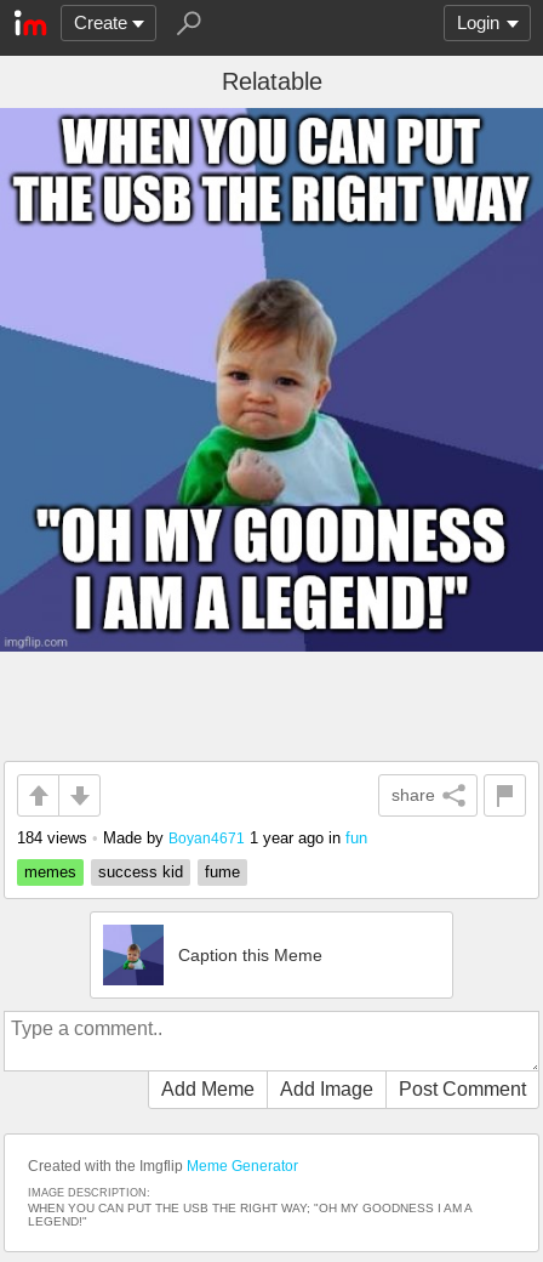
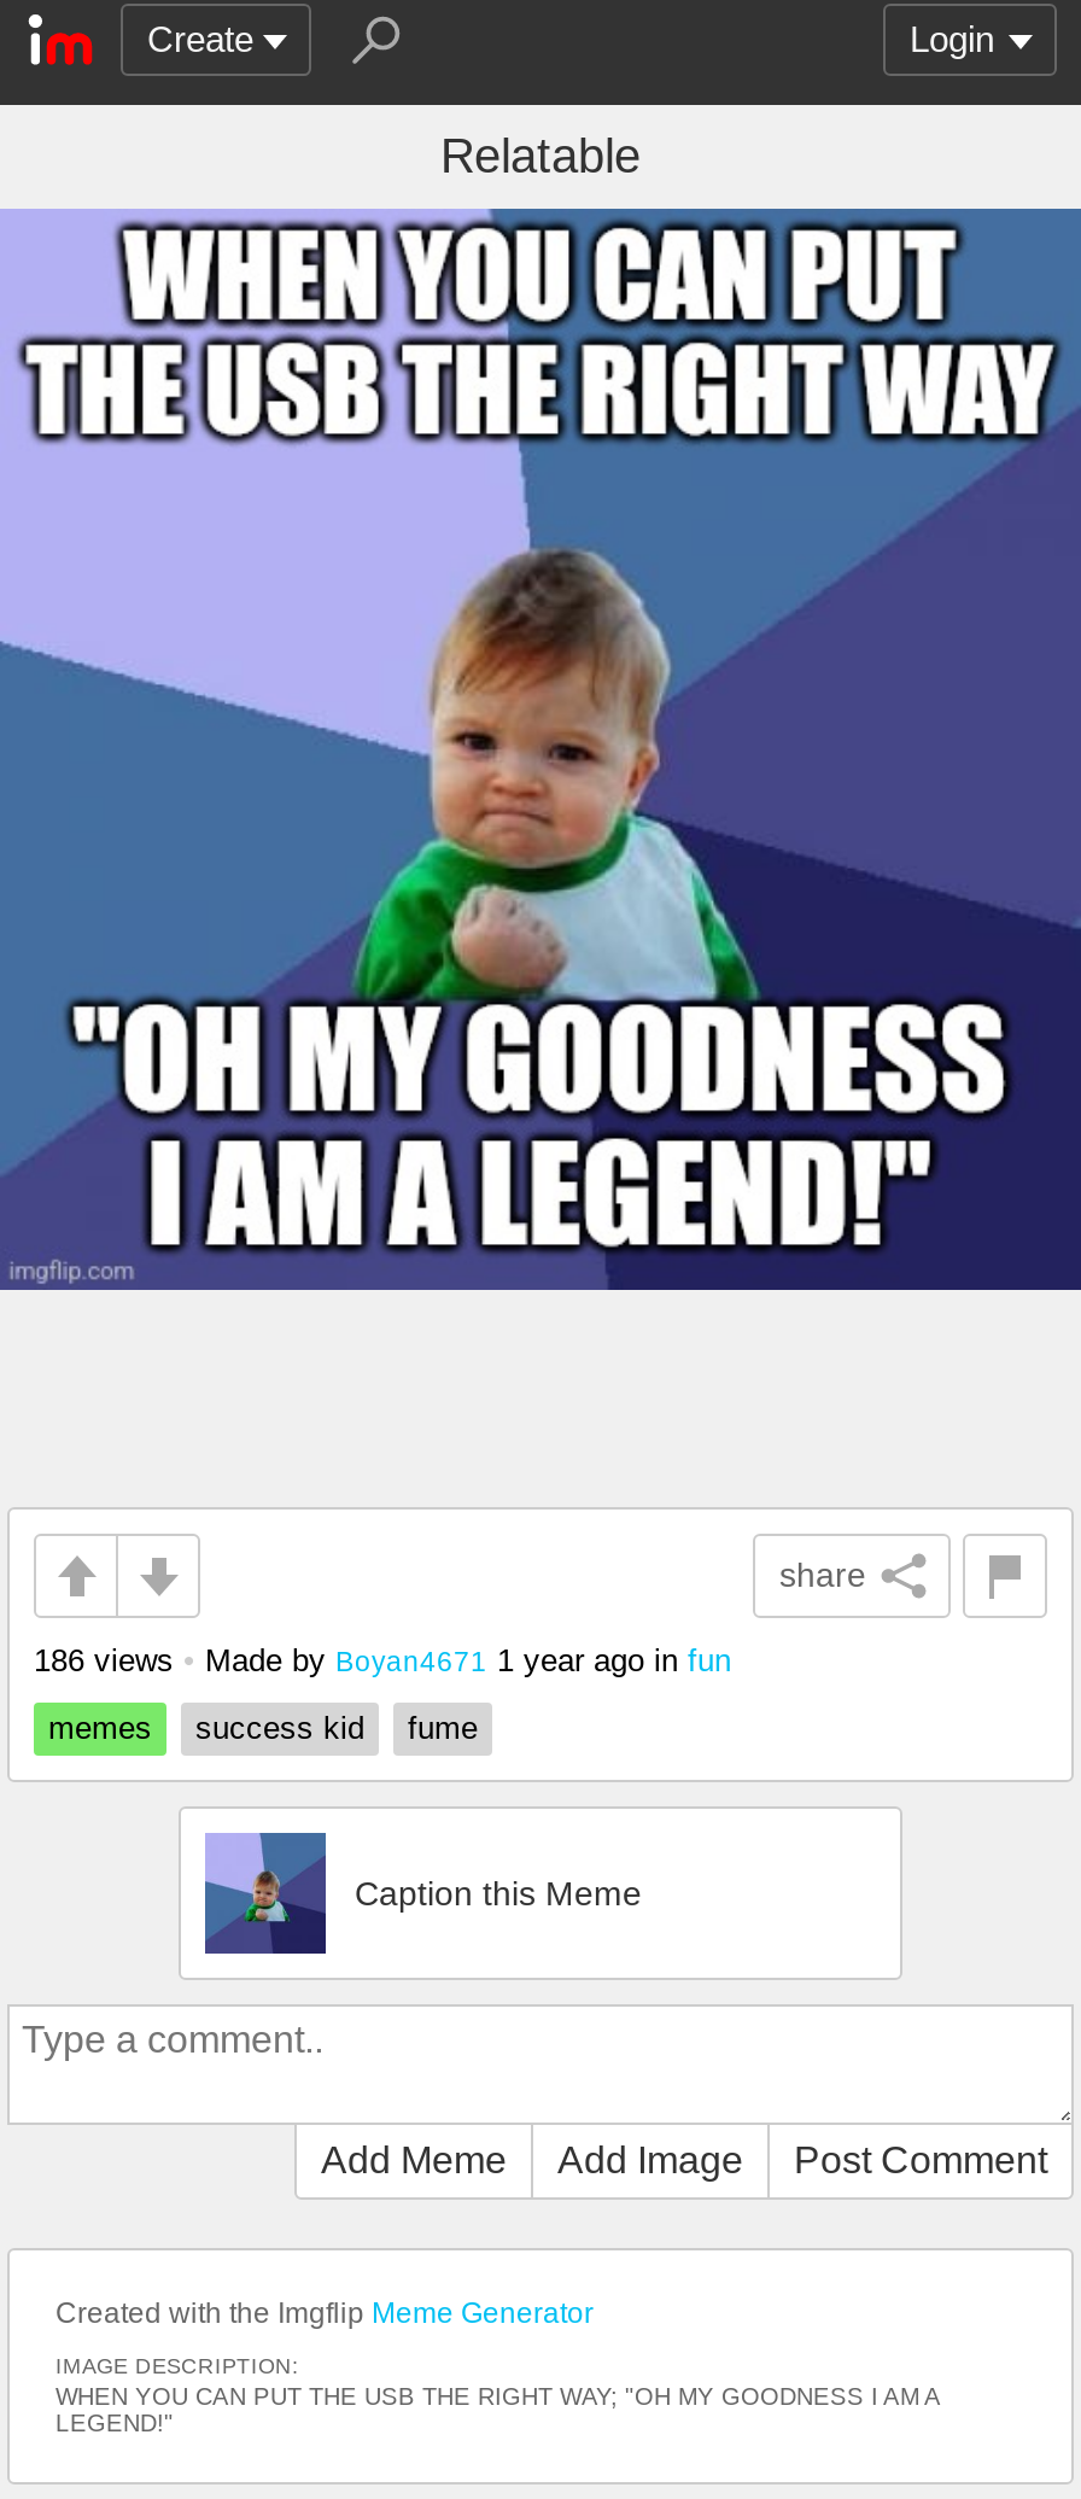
- 184 views • Made by Boyan4671 1 year ago in fun
+ 186 views • Made by Boyan4671 1 year ago in fun
